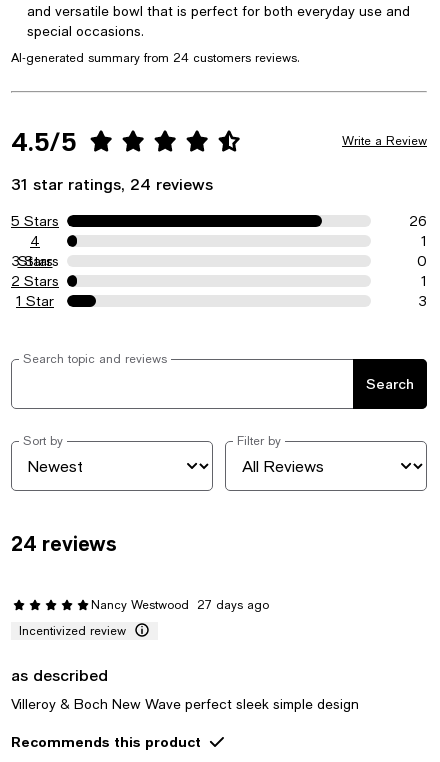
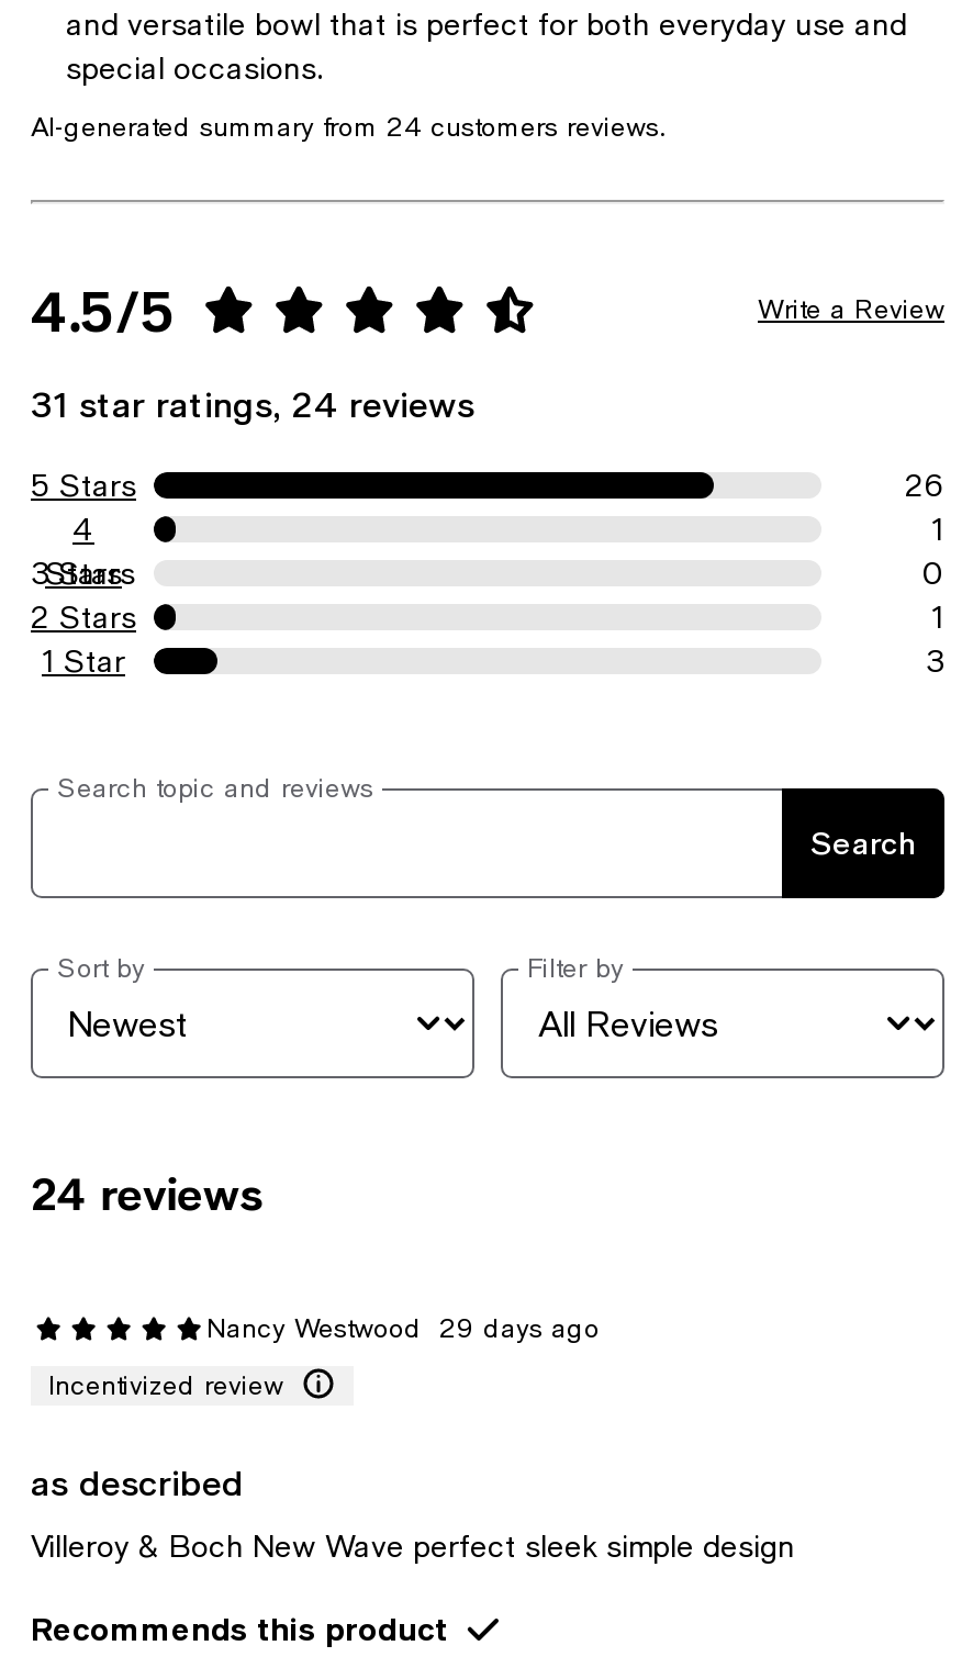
- Nancy Westwood 27 days ago
+ Nancy Westwood 29 days ago
